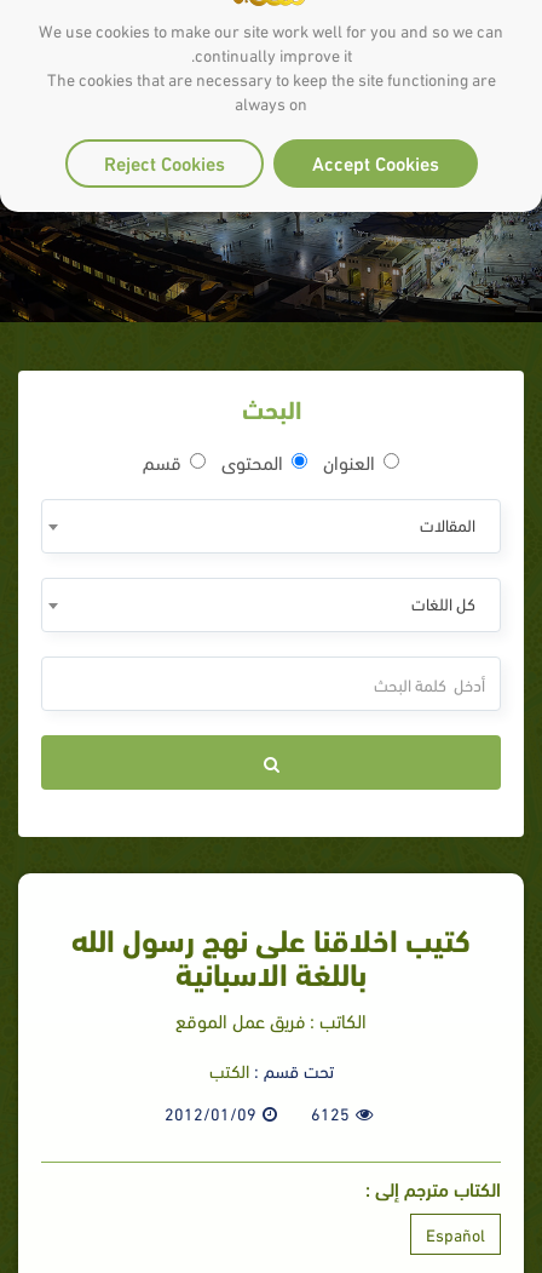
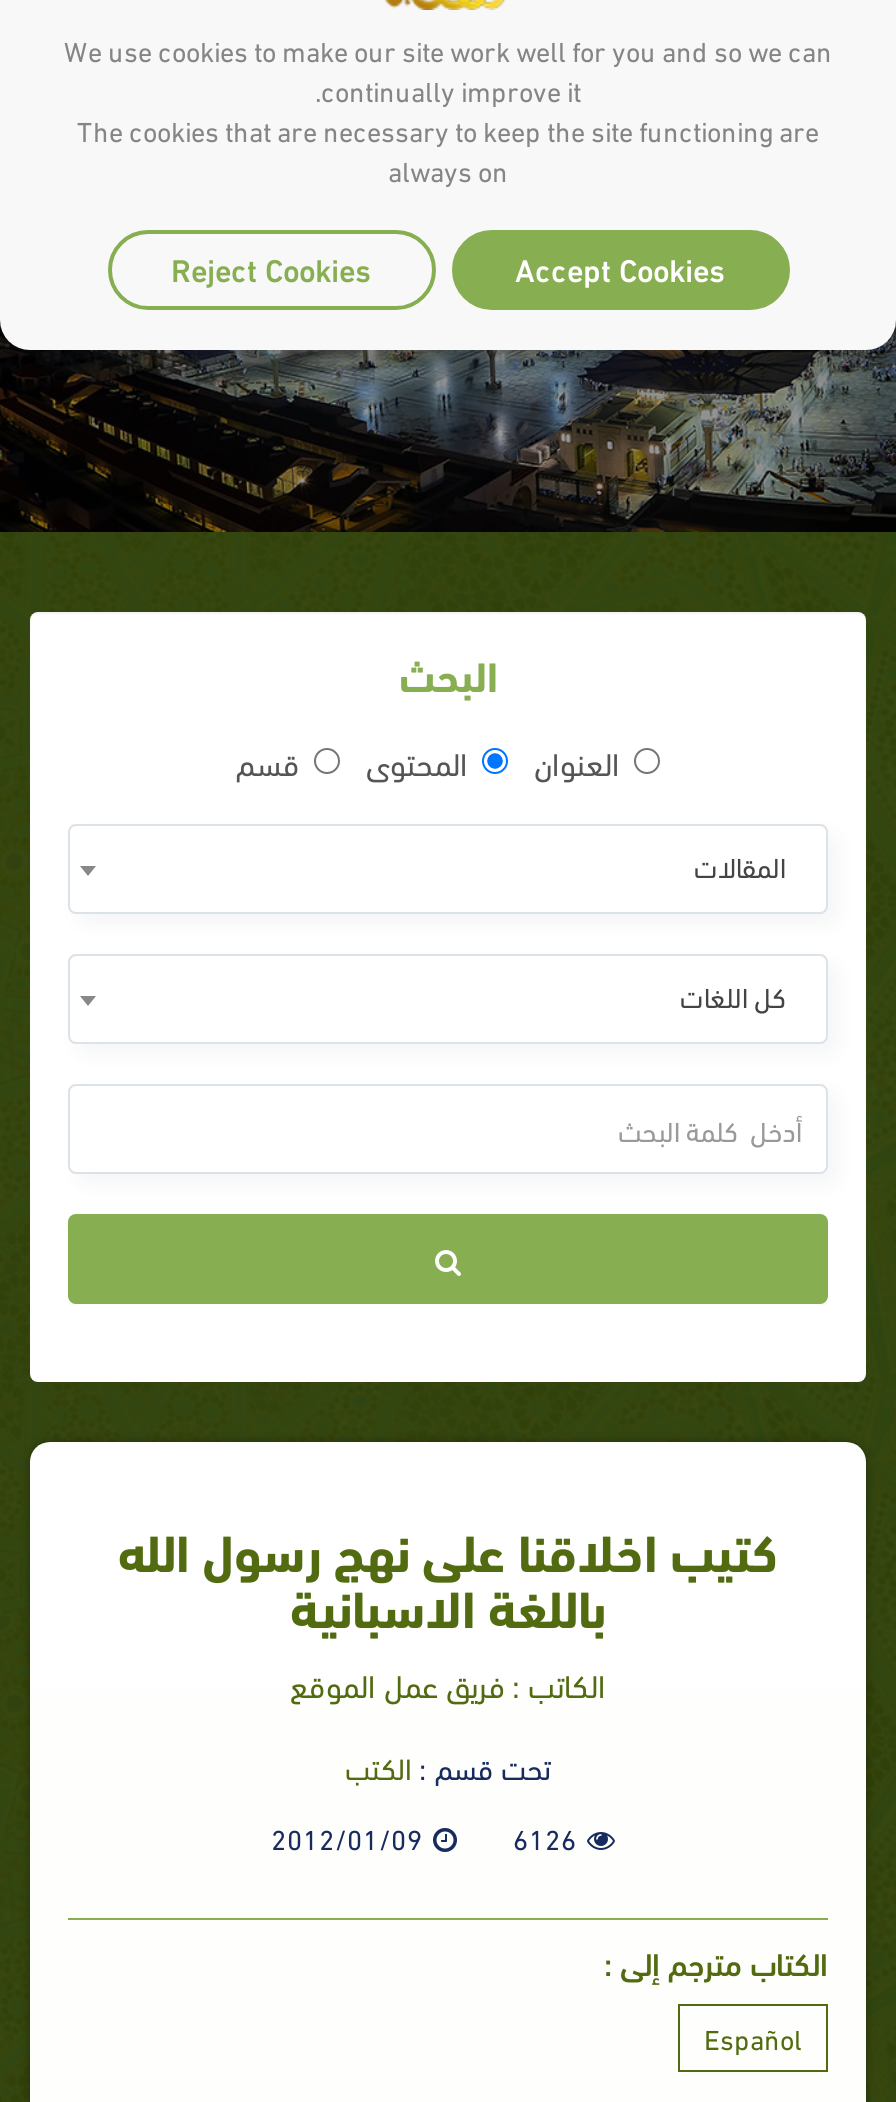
- 6125
+ 6126
